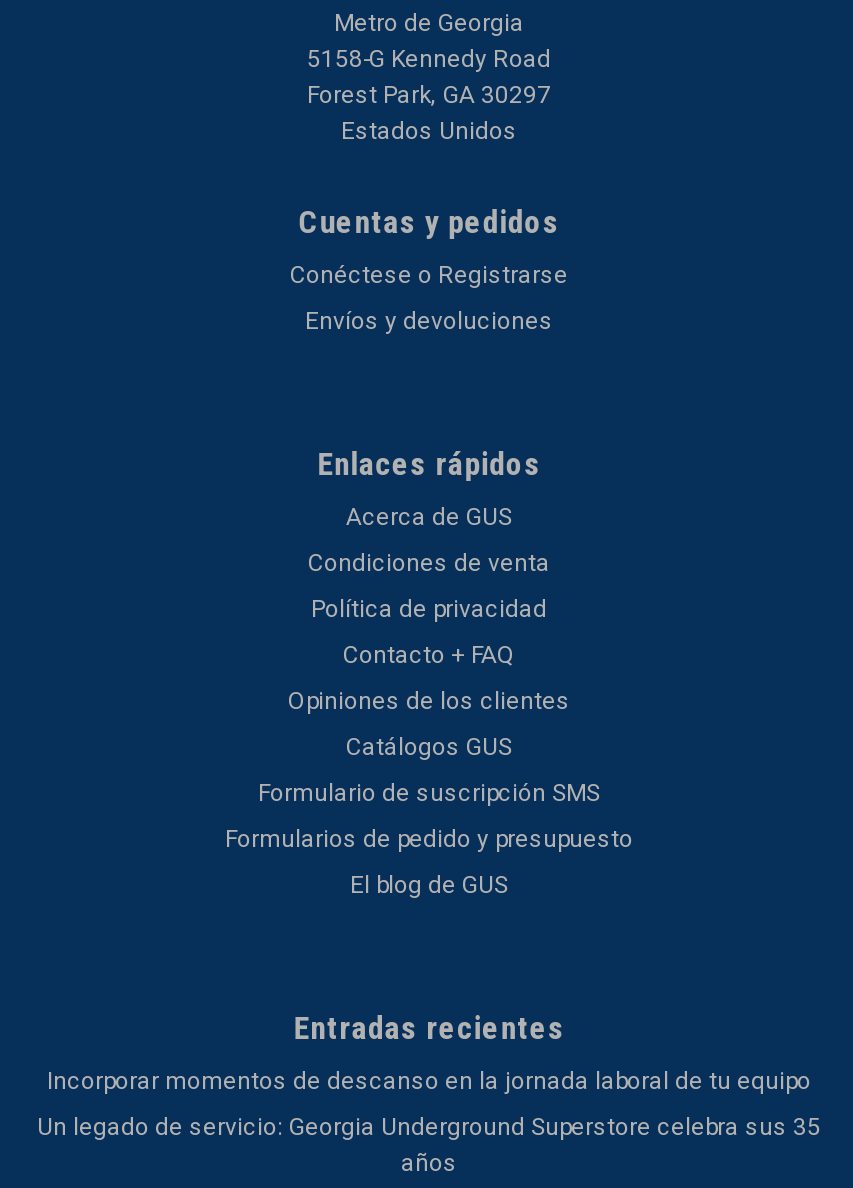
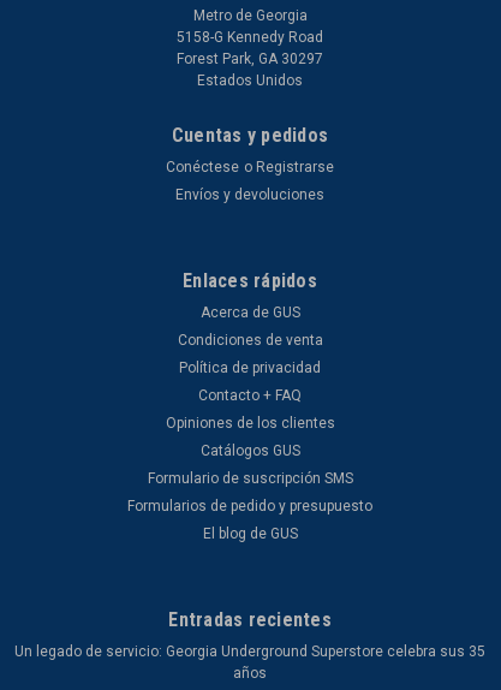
- Incorporar momentos de descanso en la jornada laboral de tu equipo
